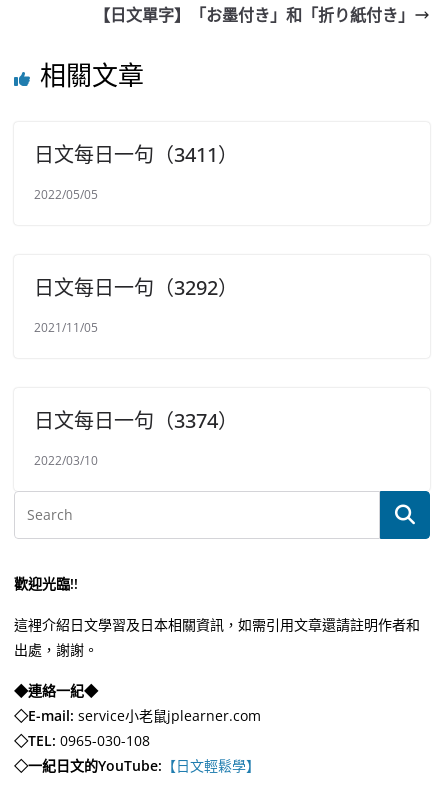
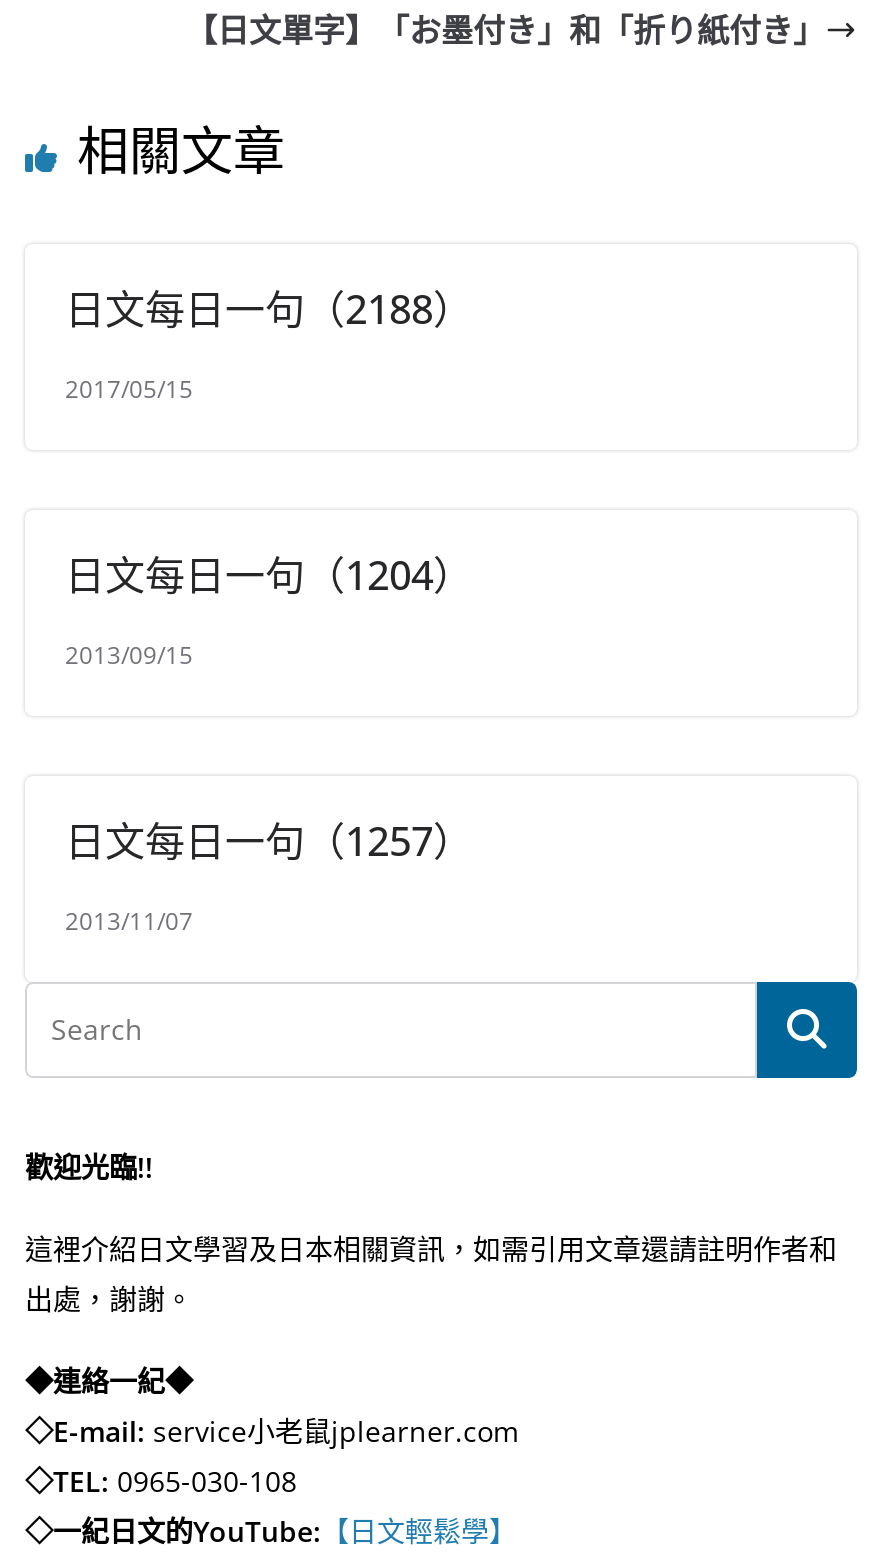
- 日文每日一句（3411）
+ 日文每日一句（2188）

- 2022/05/05
+ 2017/05/15

- 日文每日一句（3292）
+ 日文每日一句（1204）

- 2021/11/05
+ 2013/09/15

- 日文每日一句（3374）
+ 日文每日一句（1257）

- 2022/03/10
+ 2013/11/07
